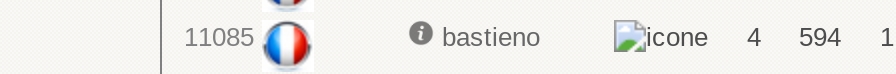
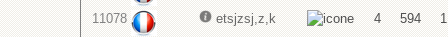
- 11085
- bastieno
+ 11078
+ etsjzsj,z,k
